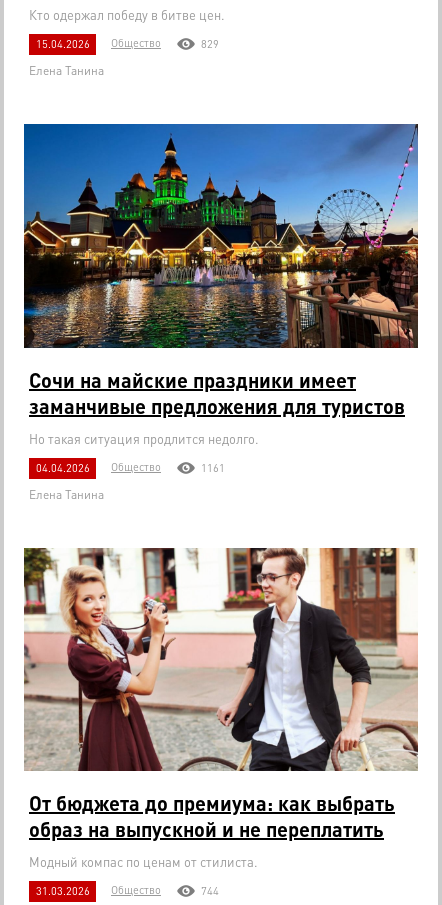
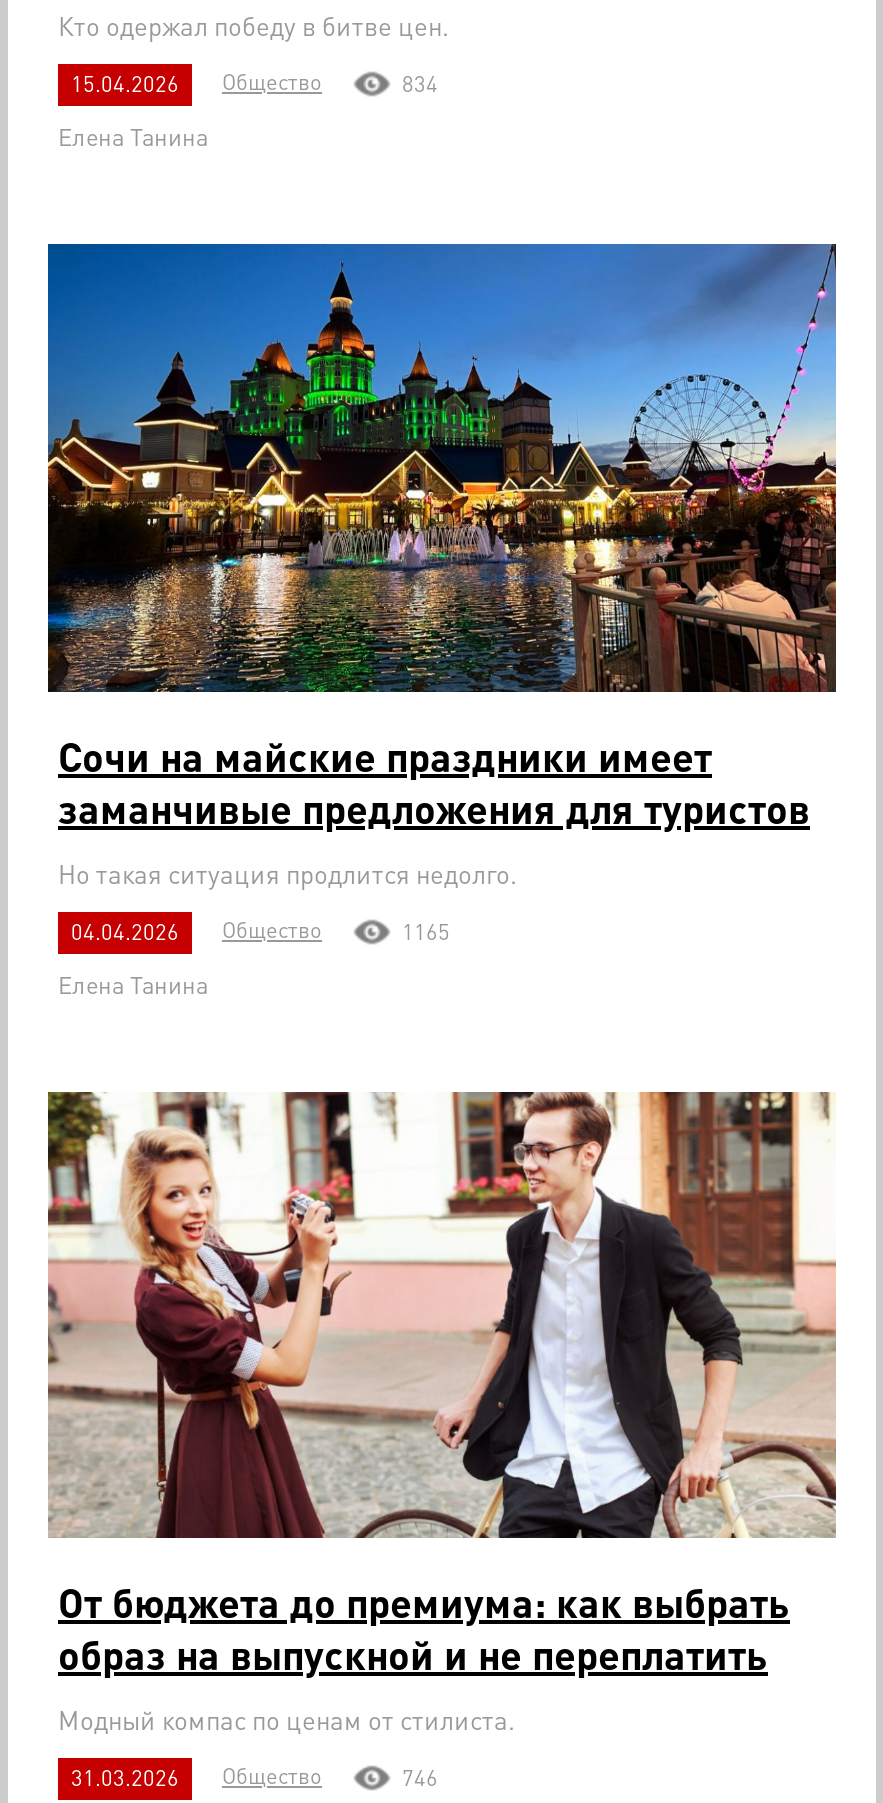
- 829
+ 834

- 1161
+ 1165

- 744
+ 746
